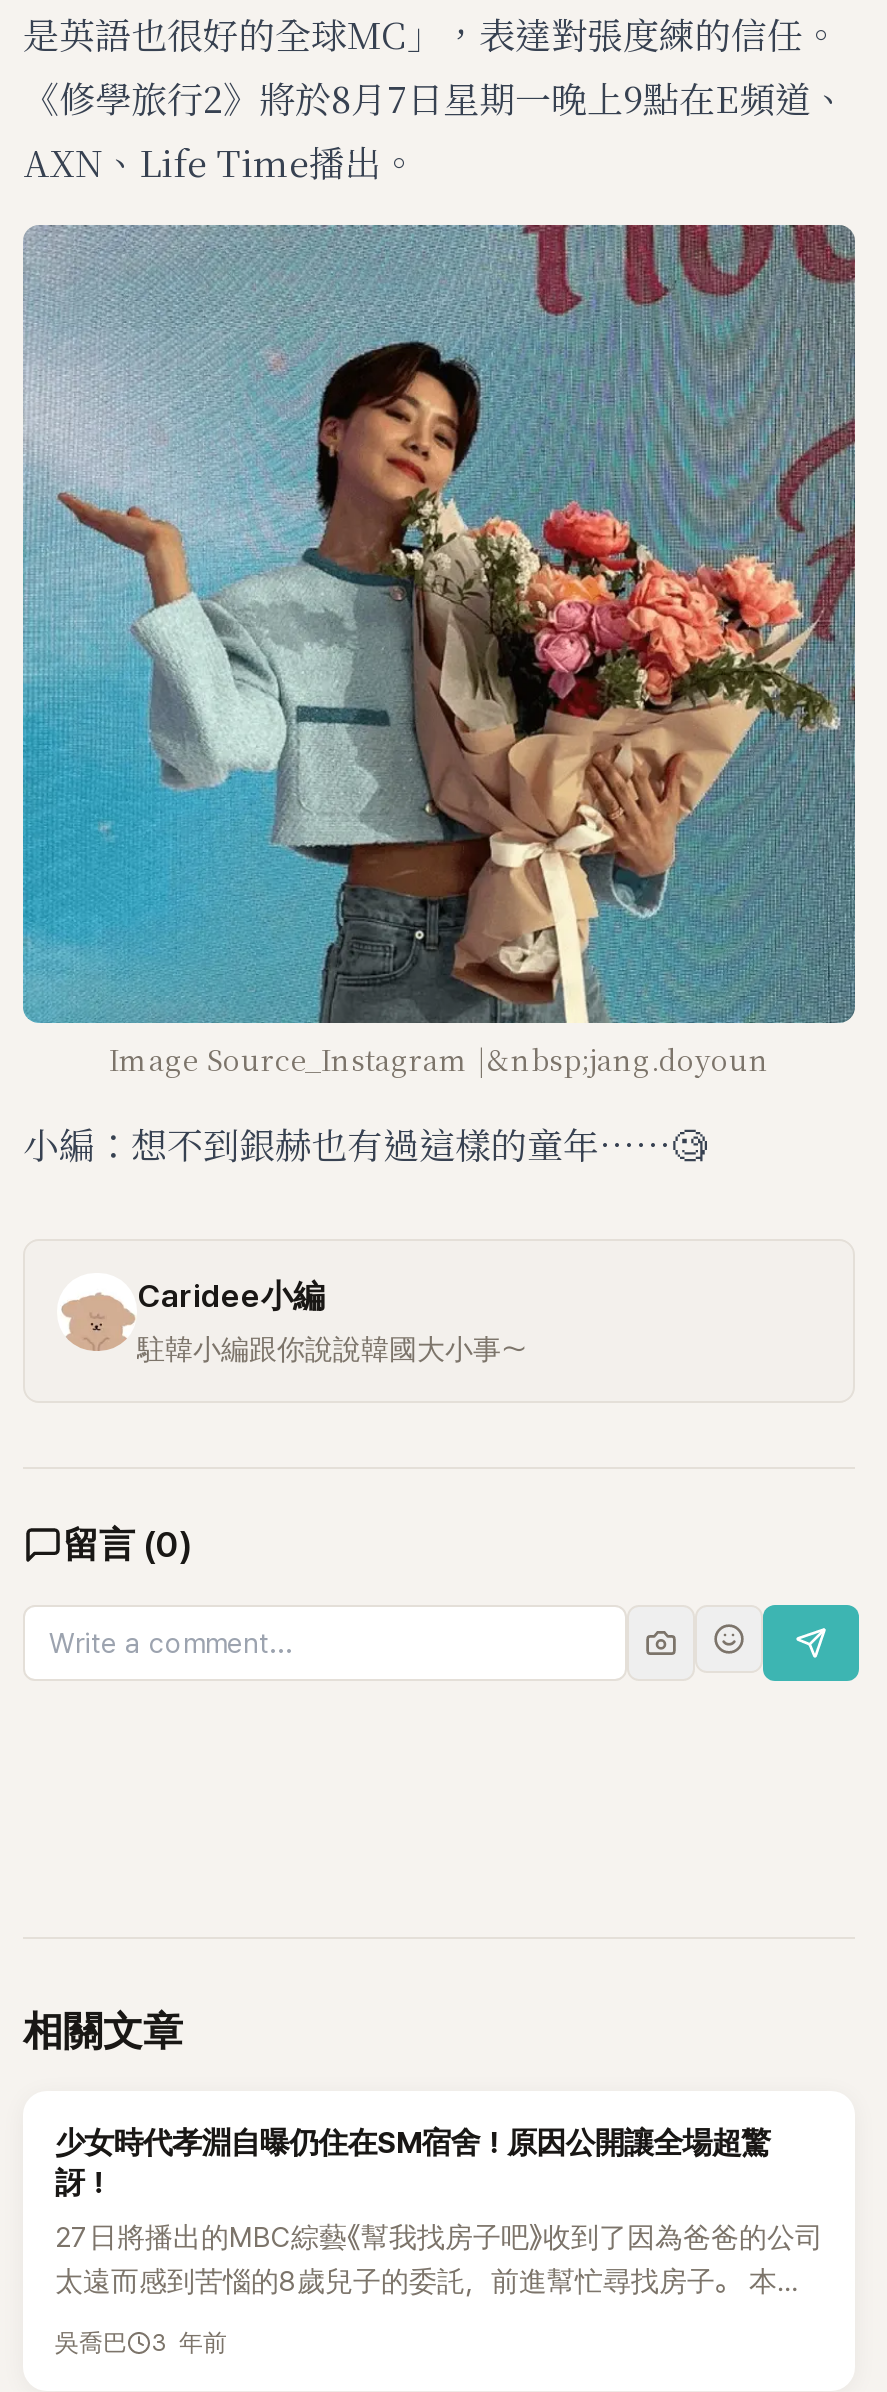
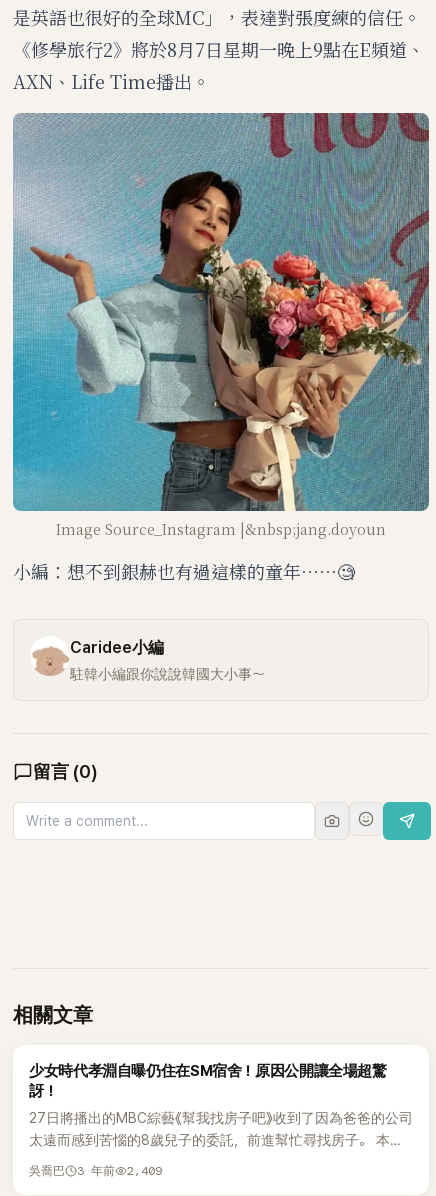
+ 2,409
